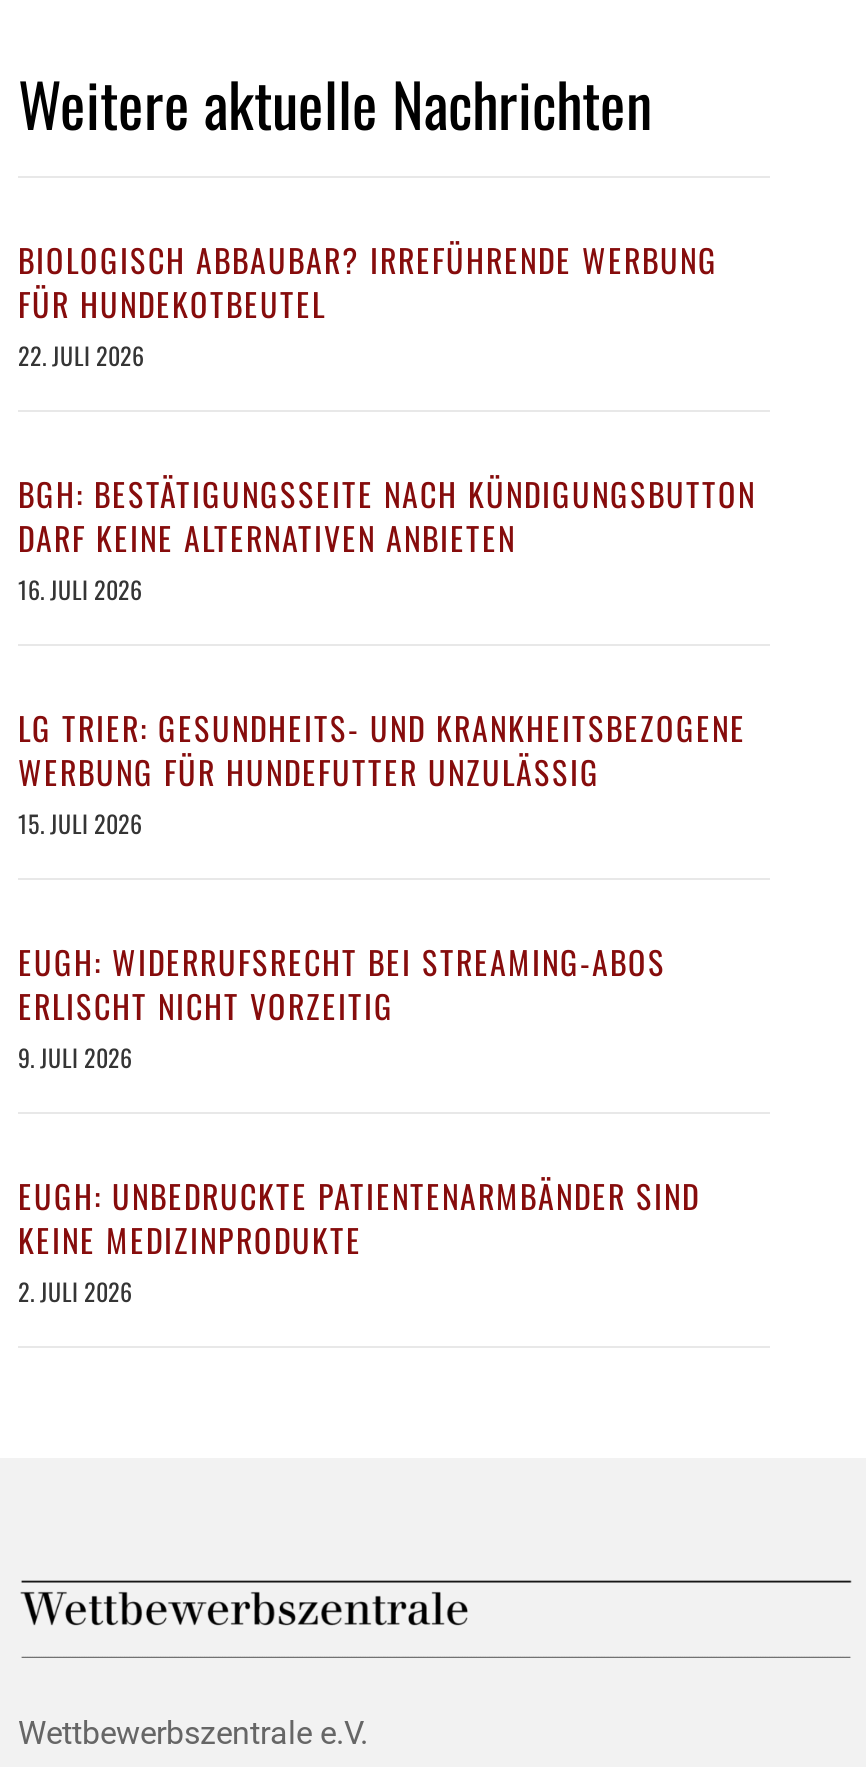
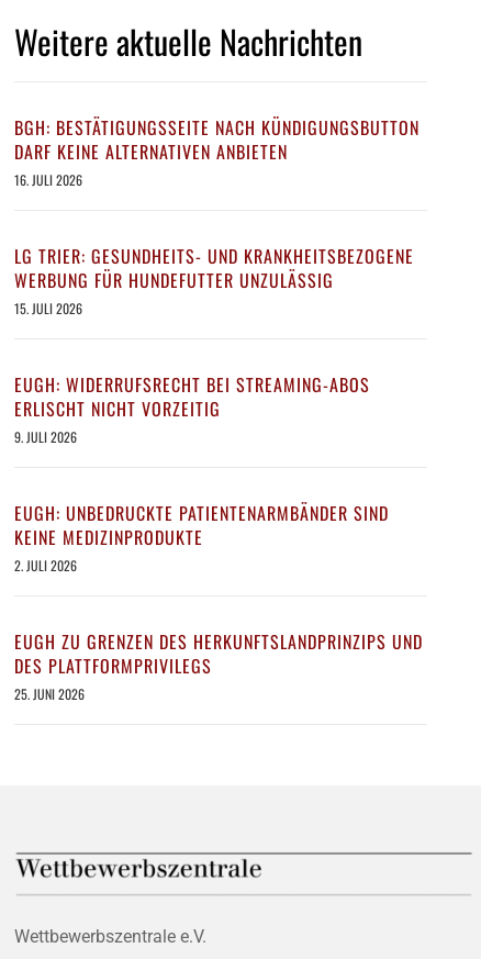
- BIOLOGISCH ABBAUBAR? IRREFÜHRENDE WERBUNG
- FÜR HUNDEKOTBEUTEL
- 22. JULI 2026

moved up: BGH: BESTÄTIGUNGSSEITE NACH KÜNDIGUNGSBUTTON | DARF KEINE ALTERNATIVEN ANBIETEN | 16. JULI 2026 | ... | KEINE MEDIZINPRODUKTE | 2. JULI 2026

+ EUGH ZU GRENZEN DES HERKUNFTSLANDPRINZIPS UND
+ DES PLATTFORMPRIVILEGS
+ 25. JUNI 2026
